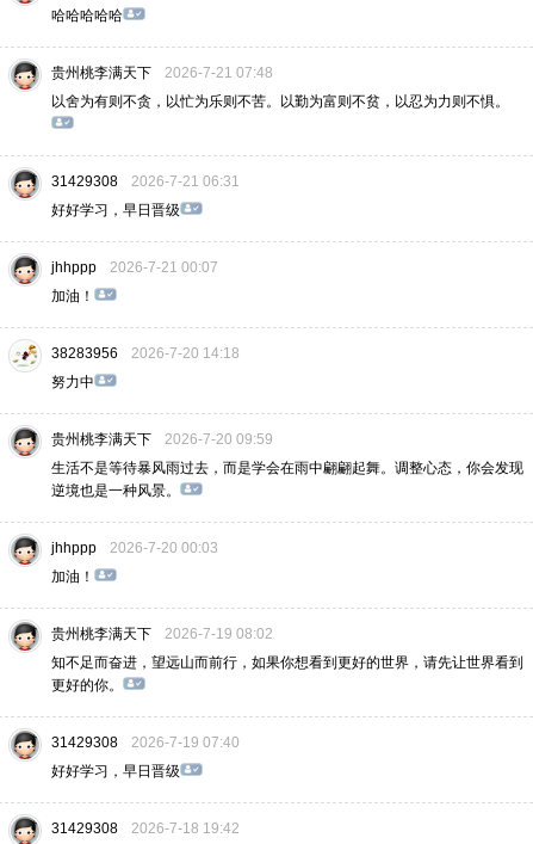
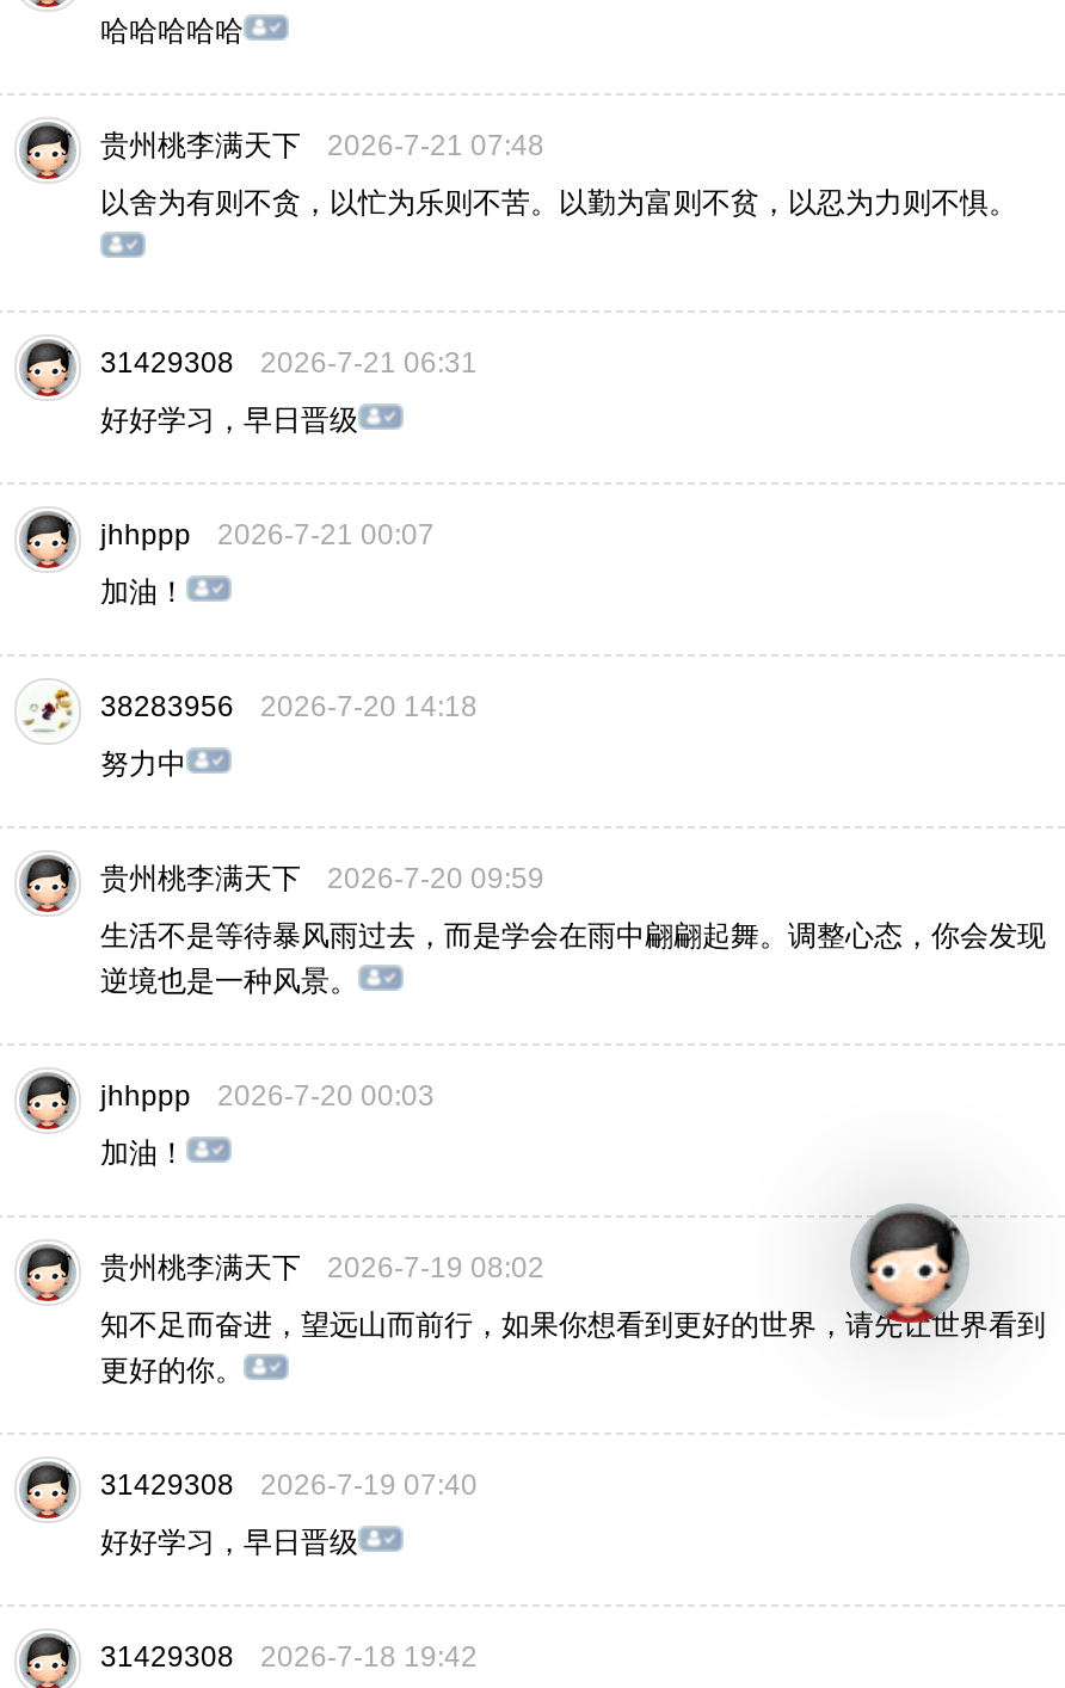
+ [image]
